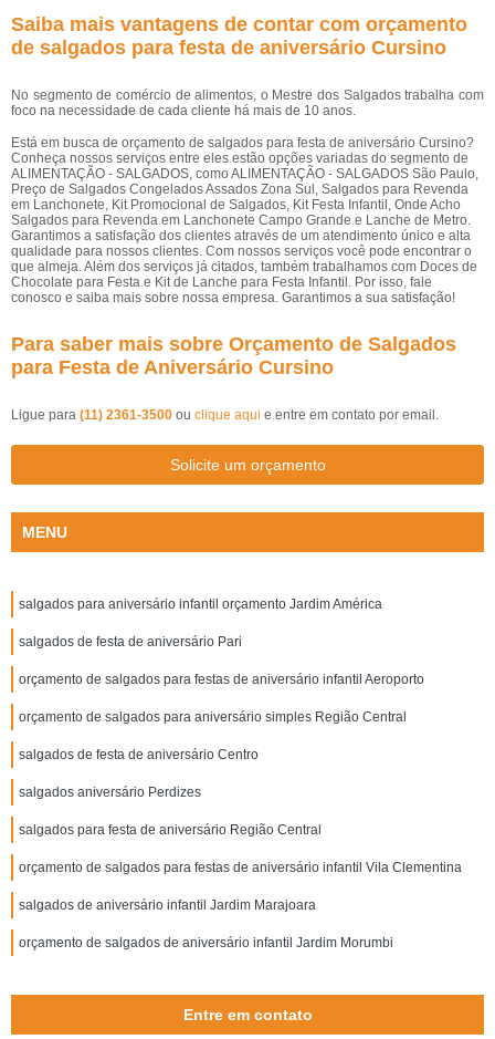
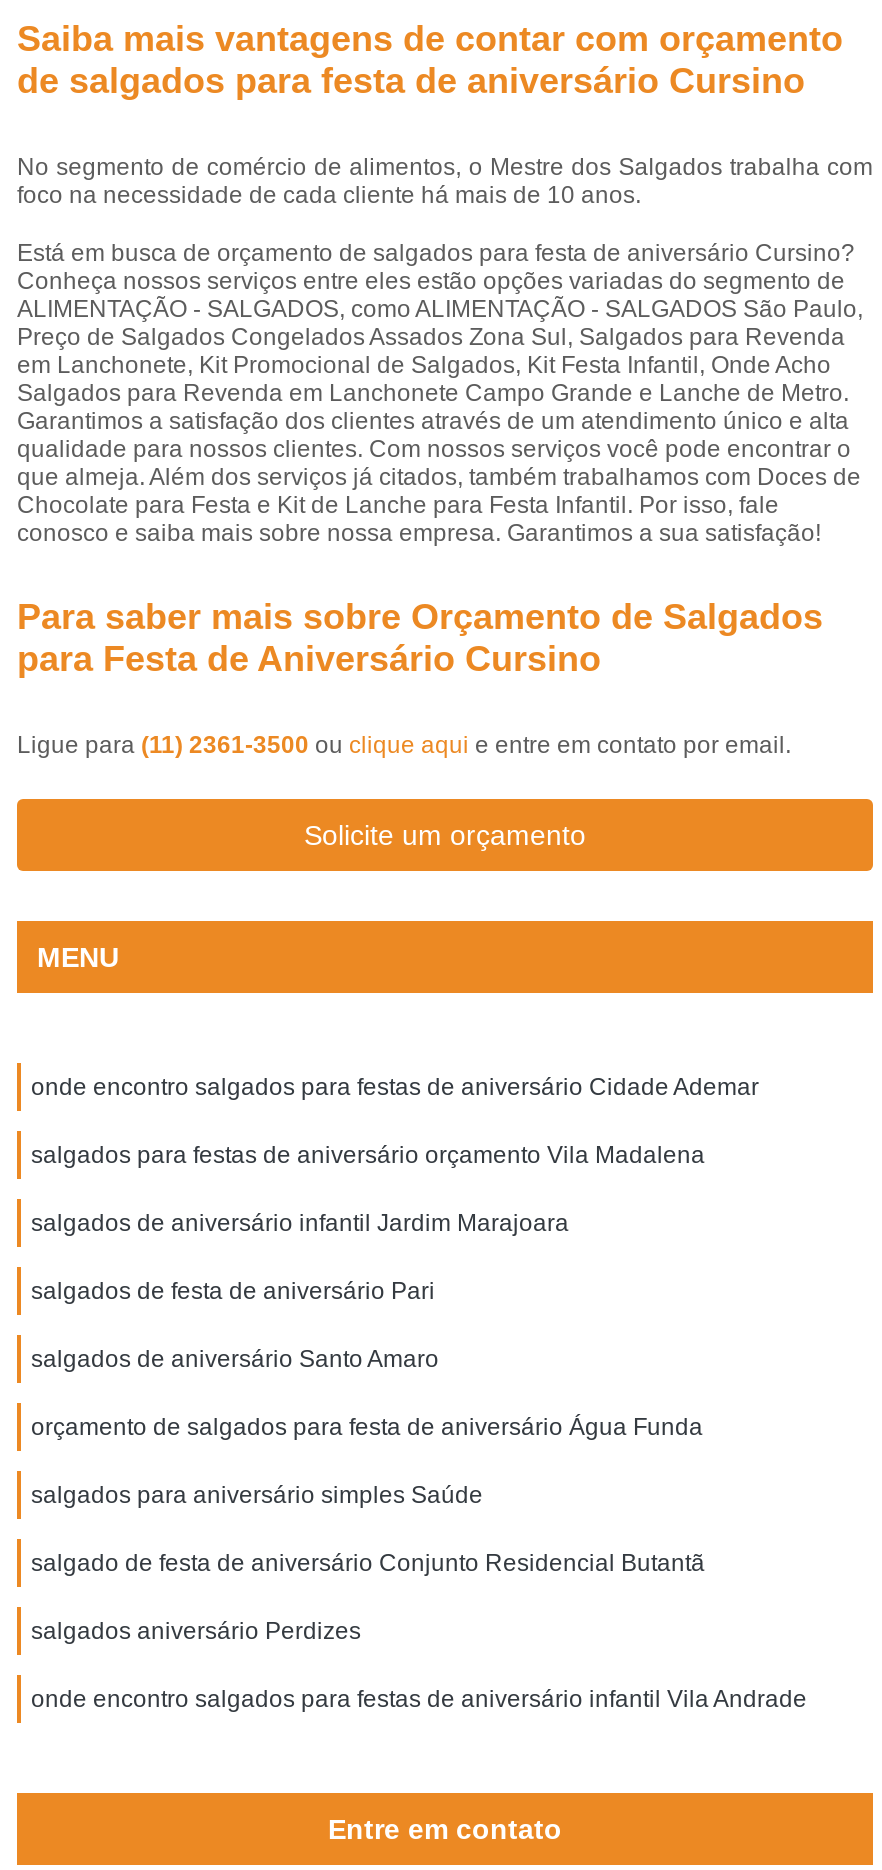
- salgados para aniversário infantil orçamento Jardim América
+ onde encontro salgados para festas de aniversário Cidade Ademar
+ salgados para festas de aniversário orçamento Vila Madalena

moved down: salgados de festa de aniversário Pari

- orçamento de salgados para festas de aniversário infantil Aeroporto
- orçamento de salgados para aniversário simples Região Central
- salgados de festa de aniversário Centro
+ salgados de aniversário Santo Amaro
+ orçamento de salgados para festa de aniversário Água Funda
+ salgados para aniversário simples Saúde
+ salgado de festa de aniversário Conjunto Residencial Butantã

moved down: salgados aniversário Perdizes

- salgados para festa de aniversário Região Central
- orçamento de salgados para festas de aniversário infantil Vila Clementina
- orçamento de salgados de aniversário infantil Jardim Morumbi
+ onde encontro salgados para festas de aniversário infantil Vila Andrade

moved up: salgados de aniversário infantil Jardim Marajoara
